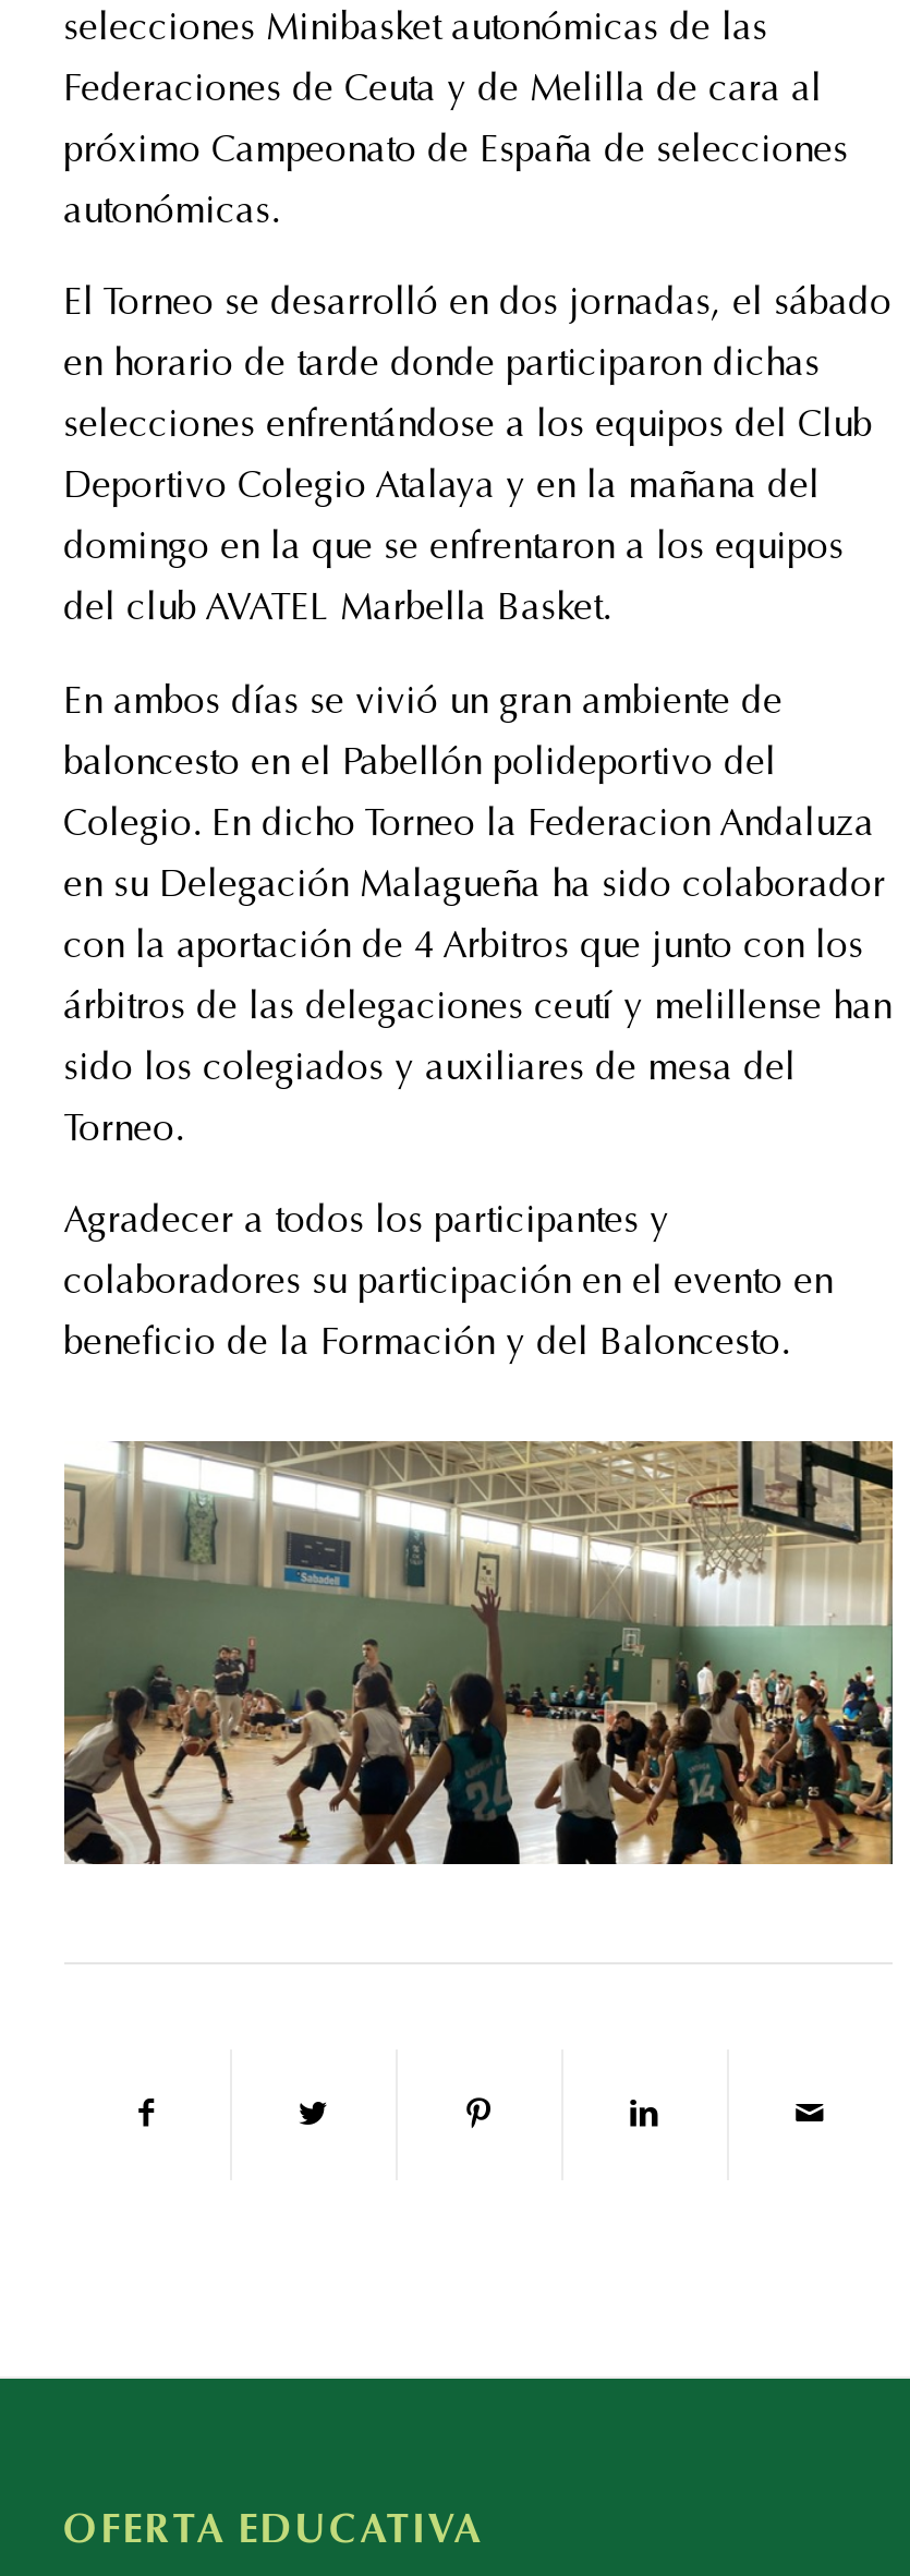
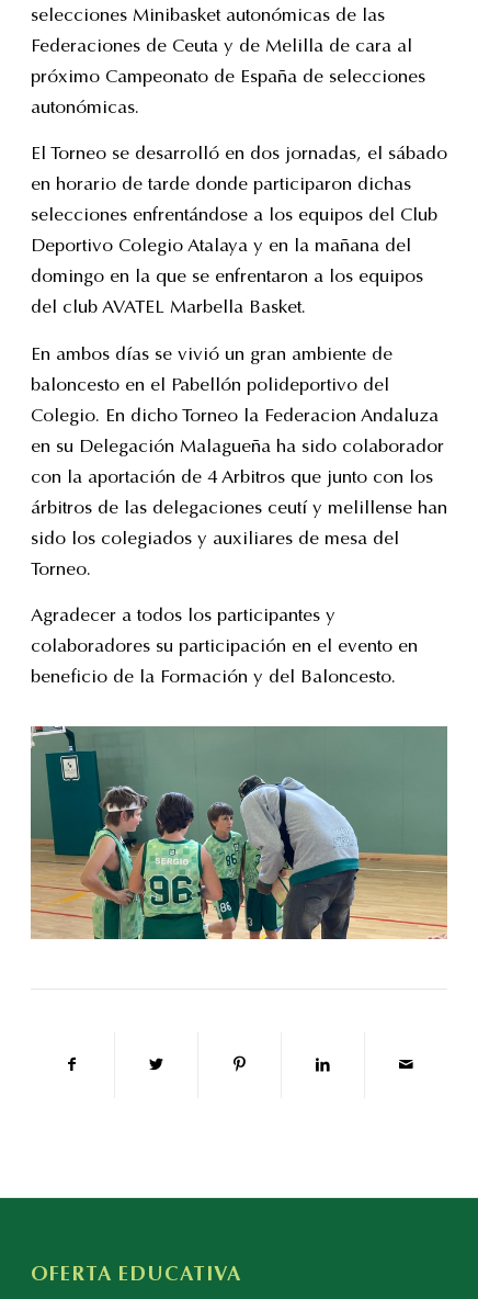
- [image]
+ [image]
